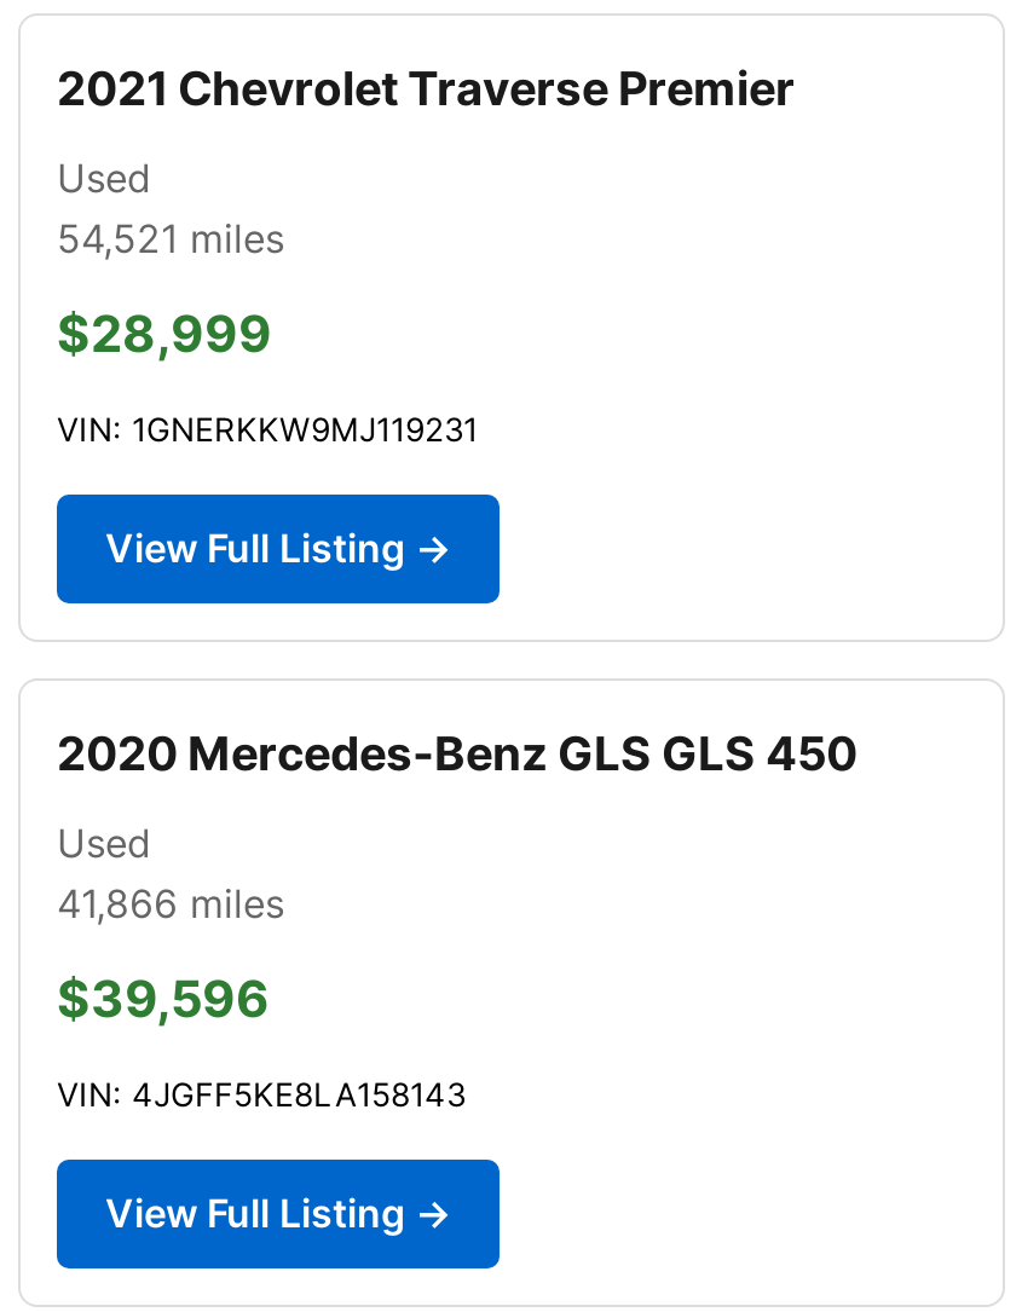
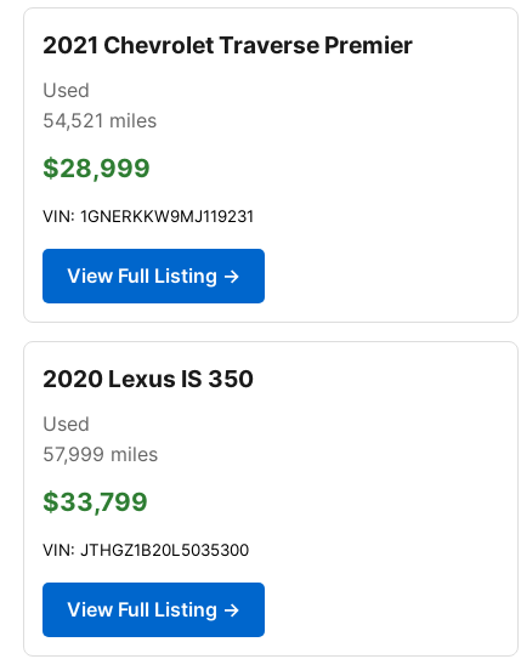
- 2020 Mercedes-Benz GLS GLS 450
+ 2020 Lexus IS 350

- 41,866 miles
+ 57,999 miles

- $39,596
+ $33,799

- VIN: 4JGFF5KE8LA158143
+ VIN: JTHGZ1B20L5035300
